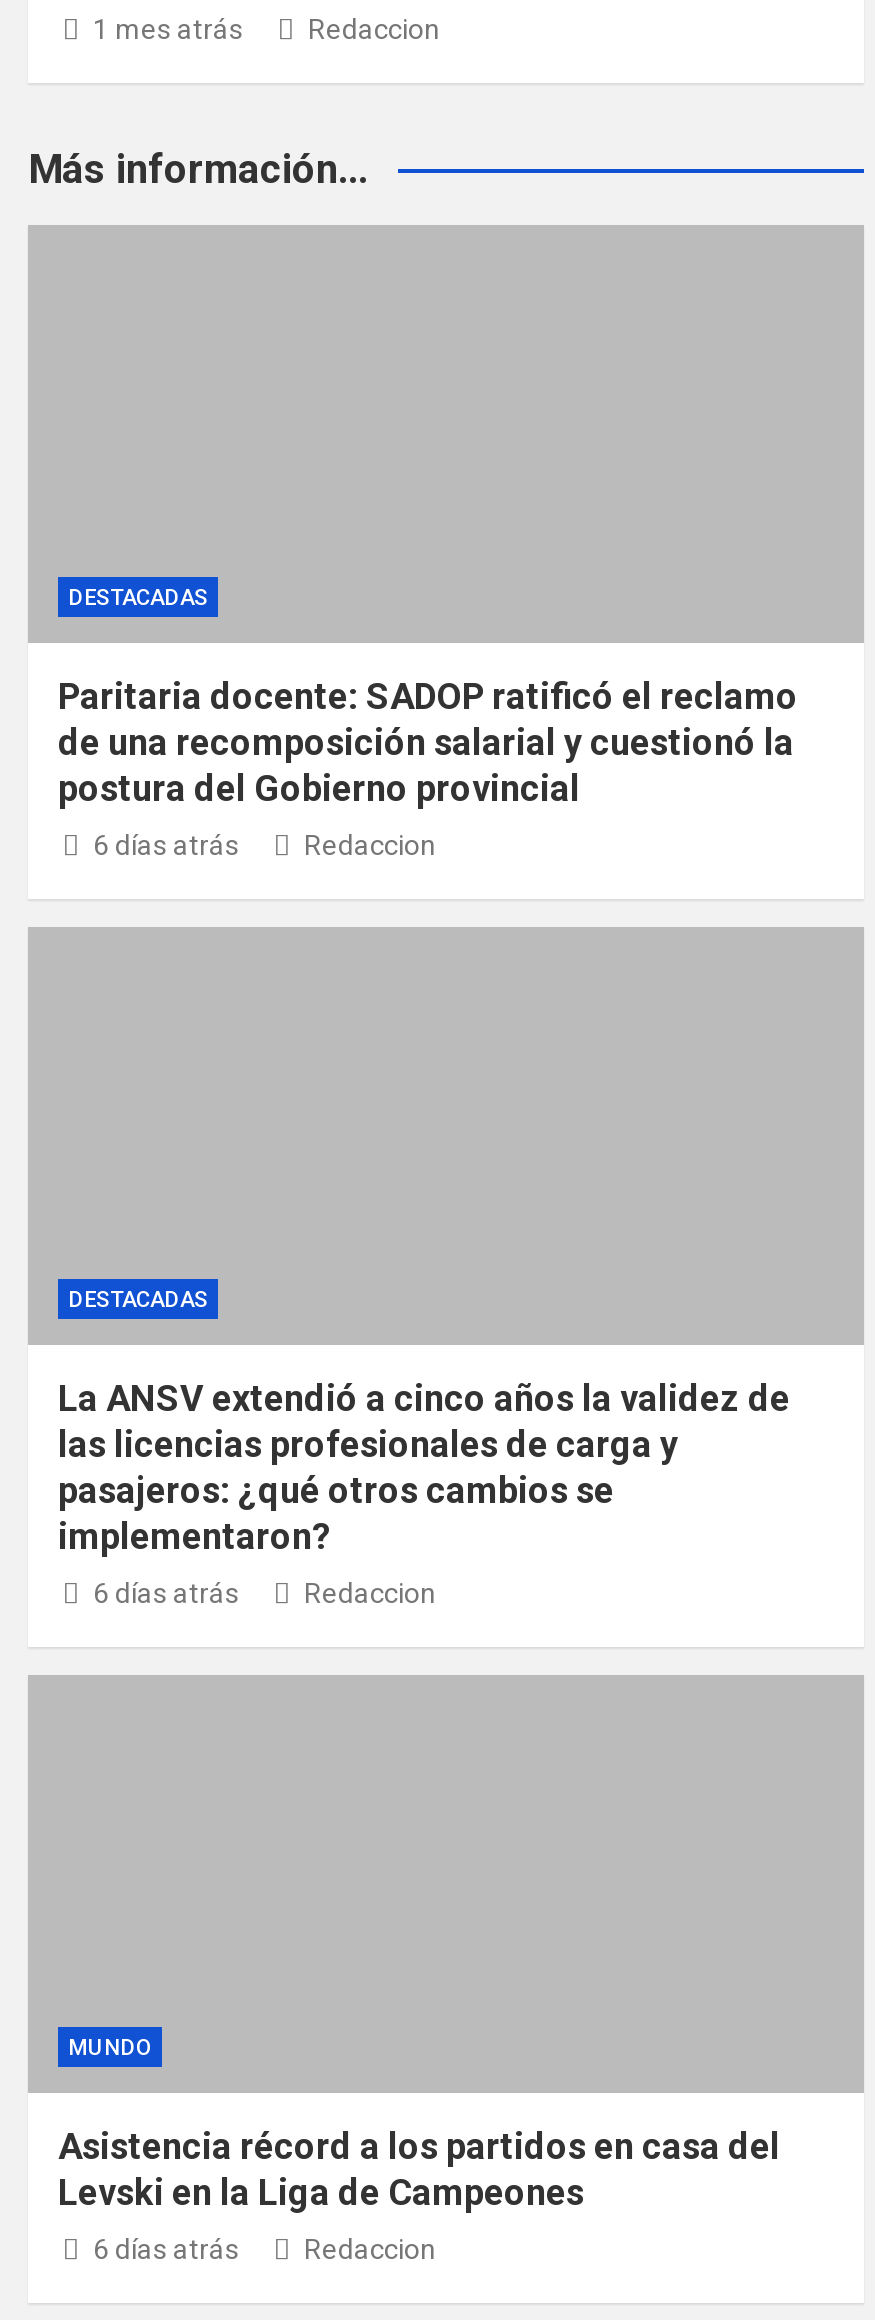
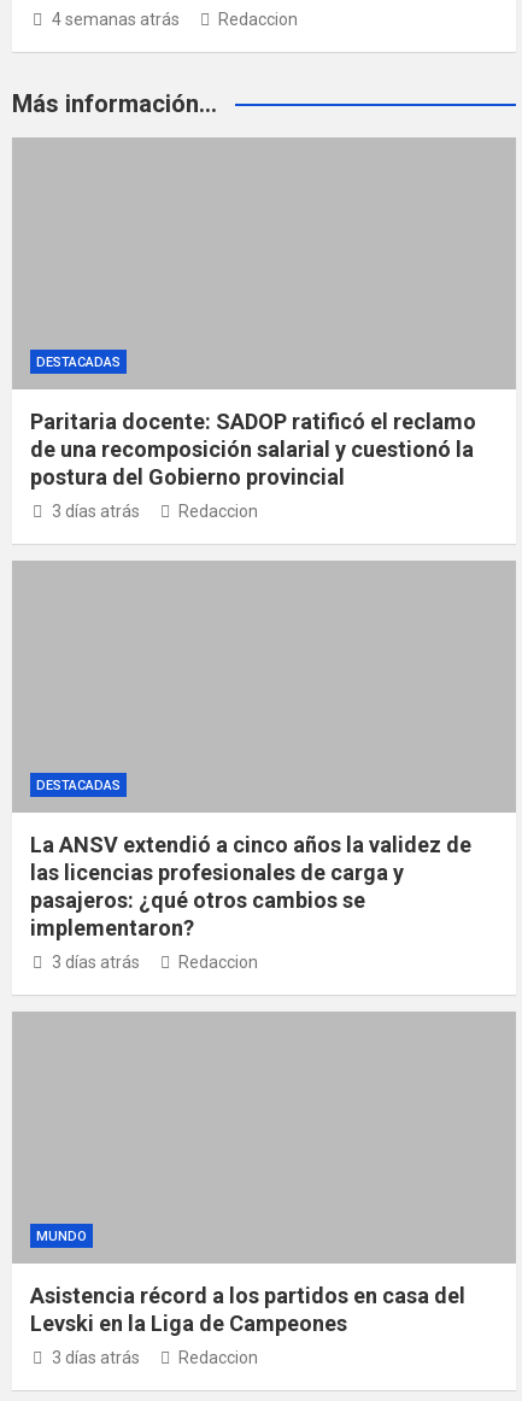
- 1 mes atrás
+ 4 semanas atrás

- 6 días atrás
+ 3 días atrás

- 6 días atrás
+ 3 días atrás

- 6 días atrás
+ 3 días atrás
